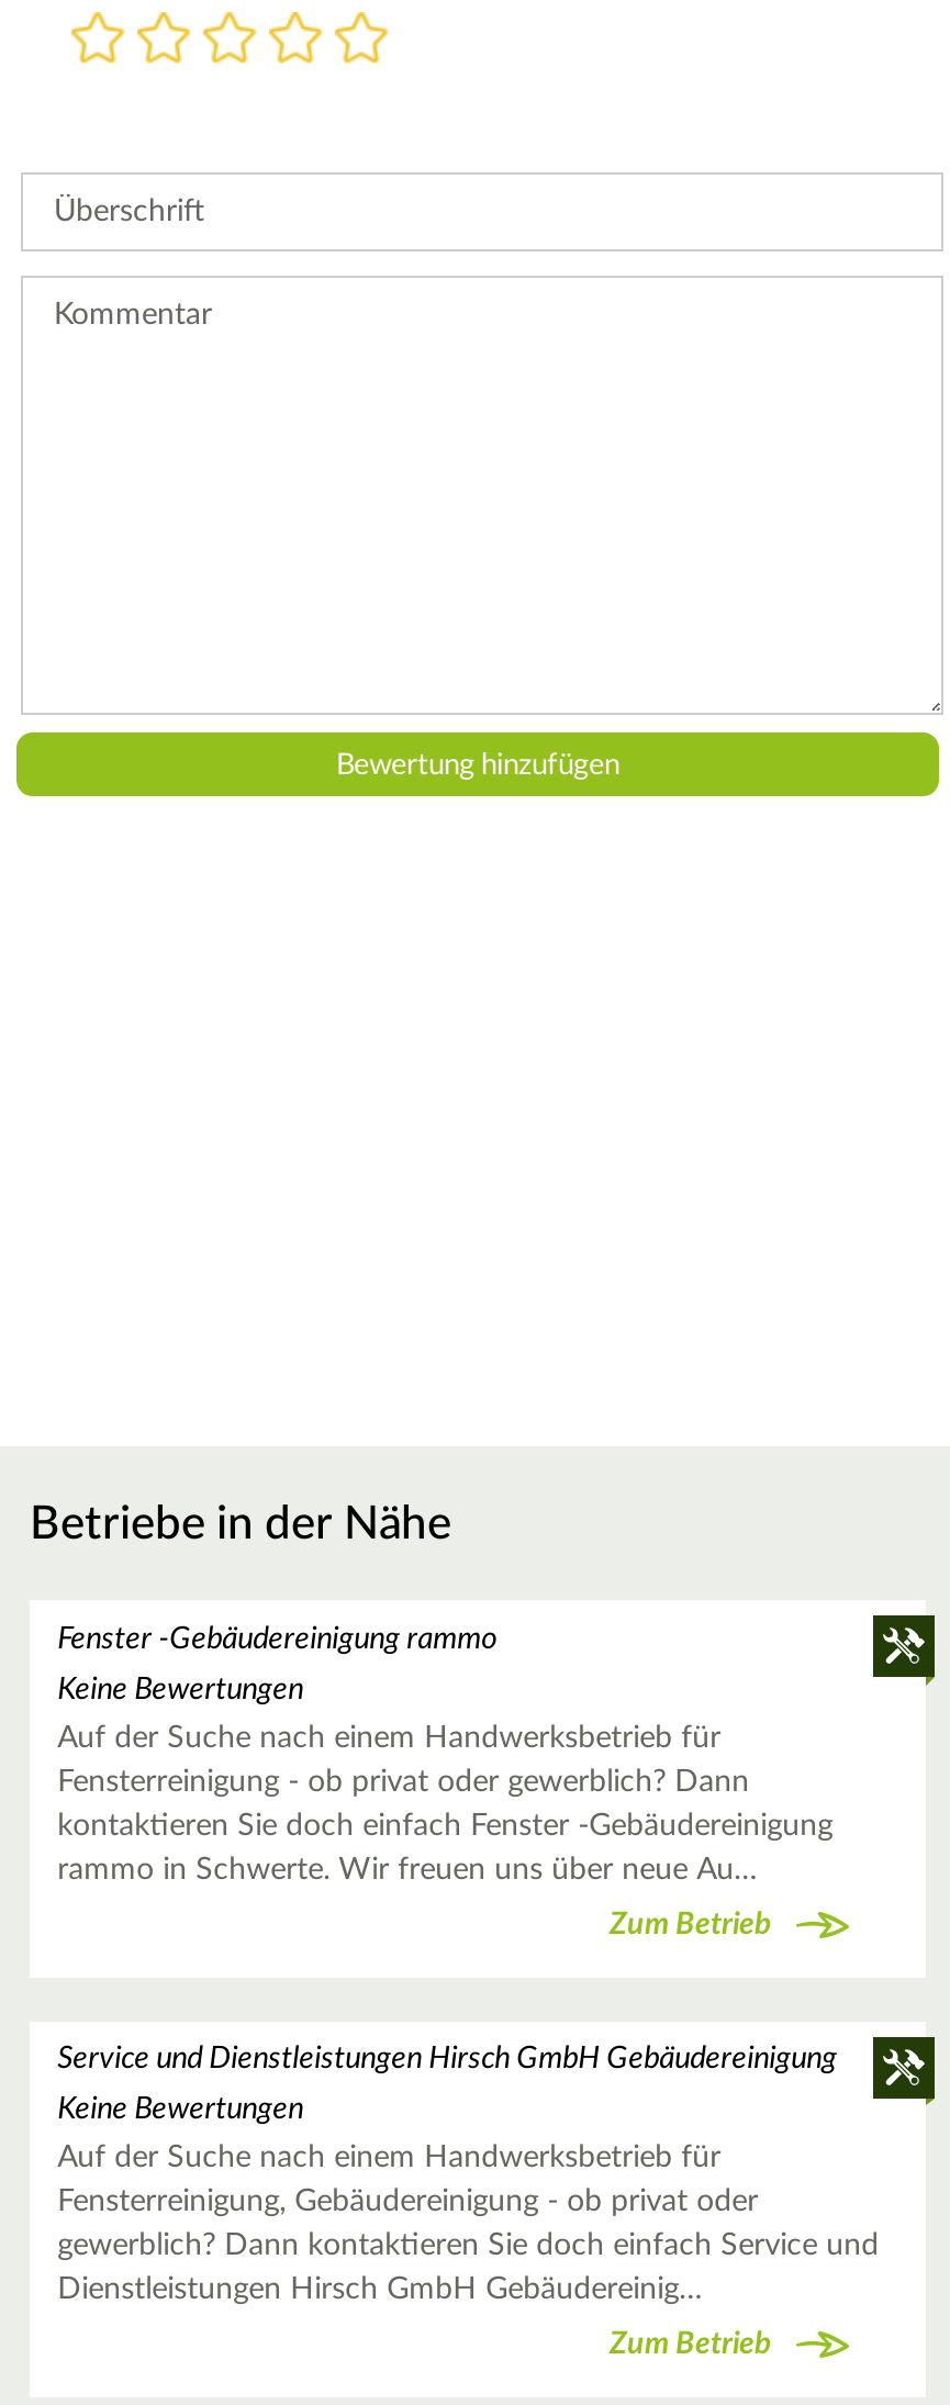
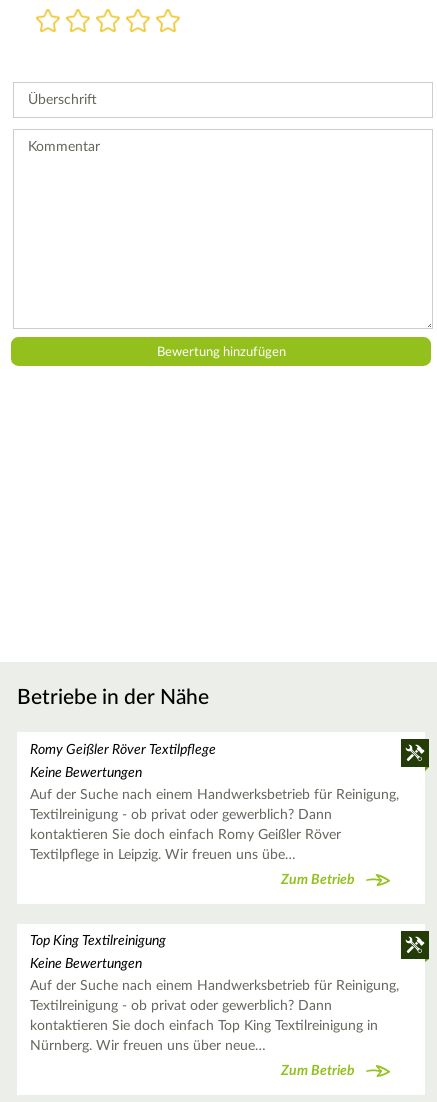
- Fenster -Gebäudereinigung rammo
+ Romy Geißler Röver Textilpflege

- Auf der Suche nach einem Handwerksbetrieb für
- Fensterreinigung - ob privat oder gewerblich? Dann
- kontaktieren Sie doch einfach Fenster -Gebäudereinigung
- rammo in Schwerte. Wir freuen uns über neue Au…
+ Auf der Suche nach einem Handwerksbetrieb für Reinigung,
+ Textilreinigung - ob privat oder gewerblich? Dann
+ kontaktieren Sie doch einfach Romy Geißler Röver
+ Textilpflege in Leipzig. Wir freuen uns übe…

- Service und Dienstleistungen Hirsch GmbH Gebäudereinigung
+ Top King Textilreinigung

- Auf der Suche nach einem Handwerksbetrieb für
- Fensterreinigung, Gebäudereinigung - ob privat oder
- gewerblich? Dann kontaktieren Sie doch einfach Service und
- Dienstleistungen Hirsch GmbH Gebäudereinig…
+ Auf der Suche nach einem Handwerksbetrieb für Reinigung,
+ Textilreinigung - ob privat oder gewerblich? Dann
+ kontaktieren Sie doch einfach Top King Textilreinigung in
+ Nürnberg. Wir freuen uns über neue…
